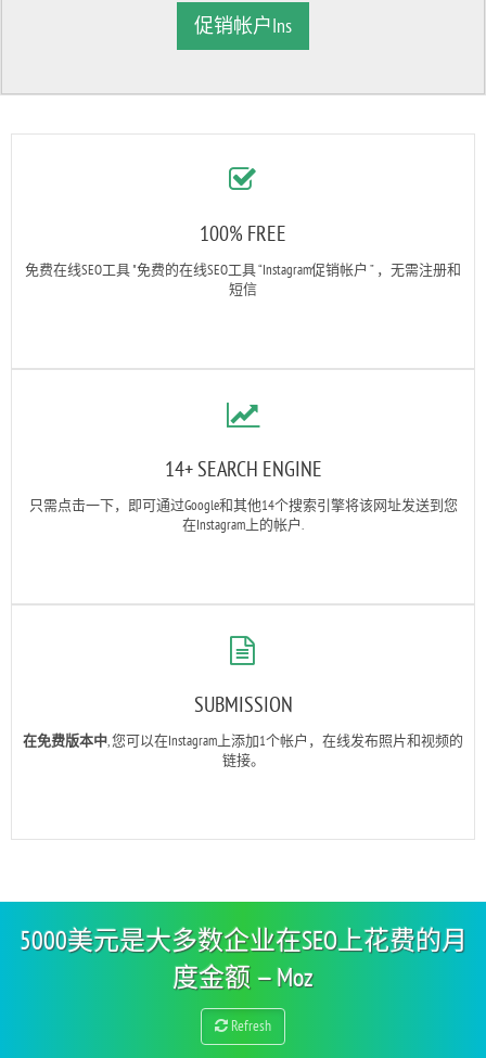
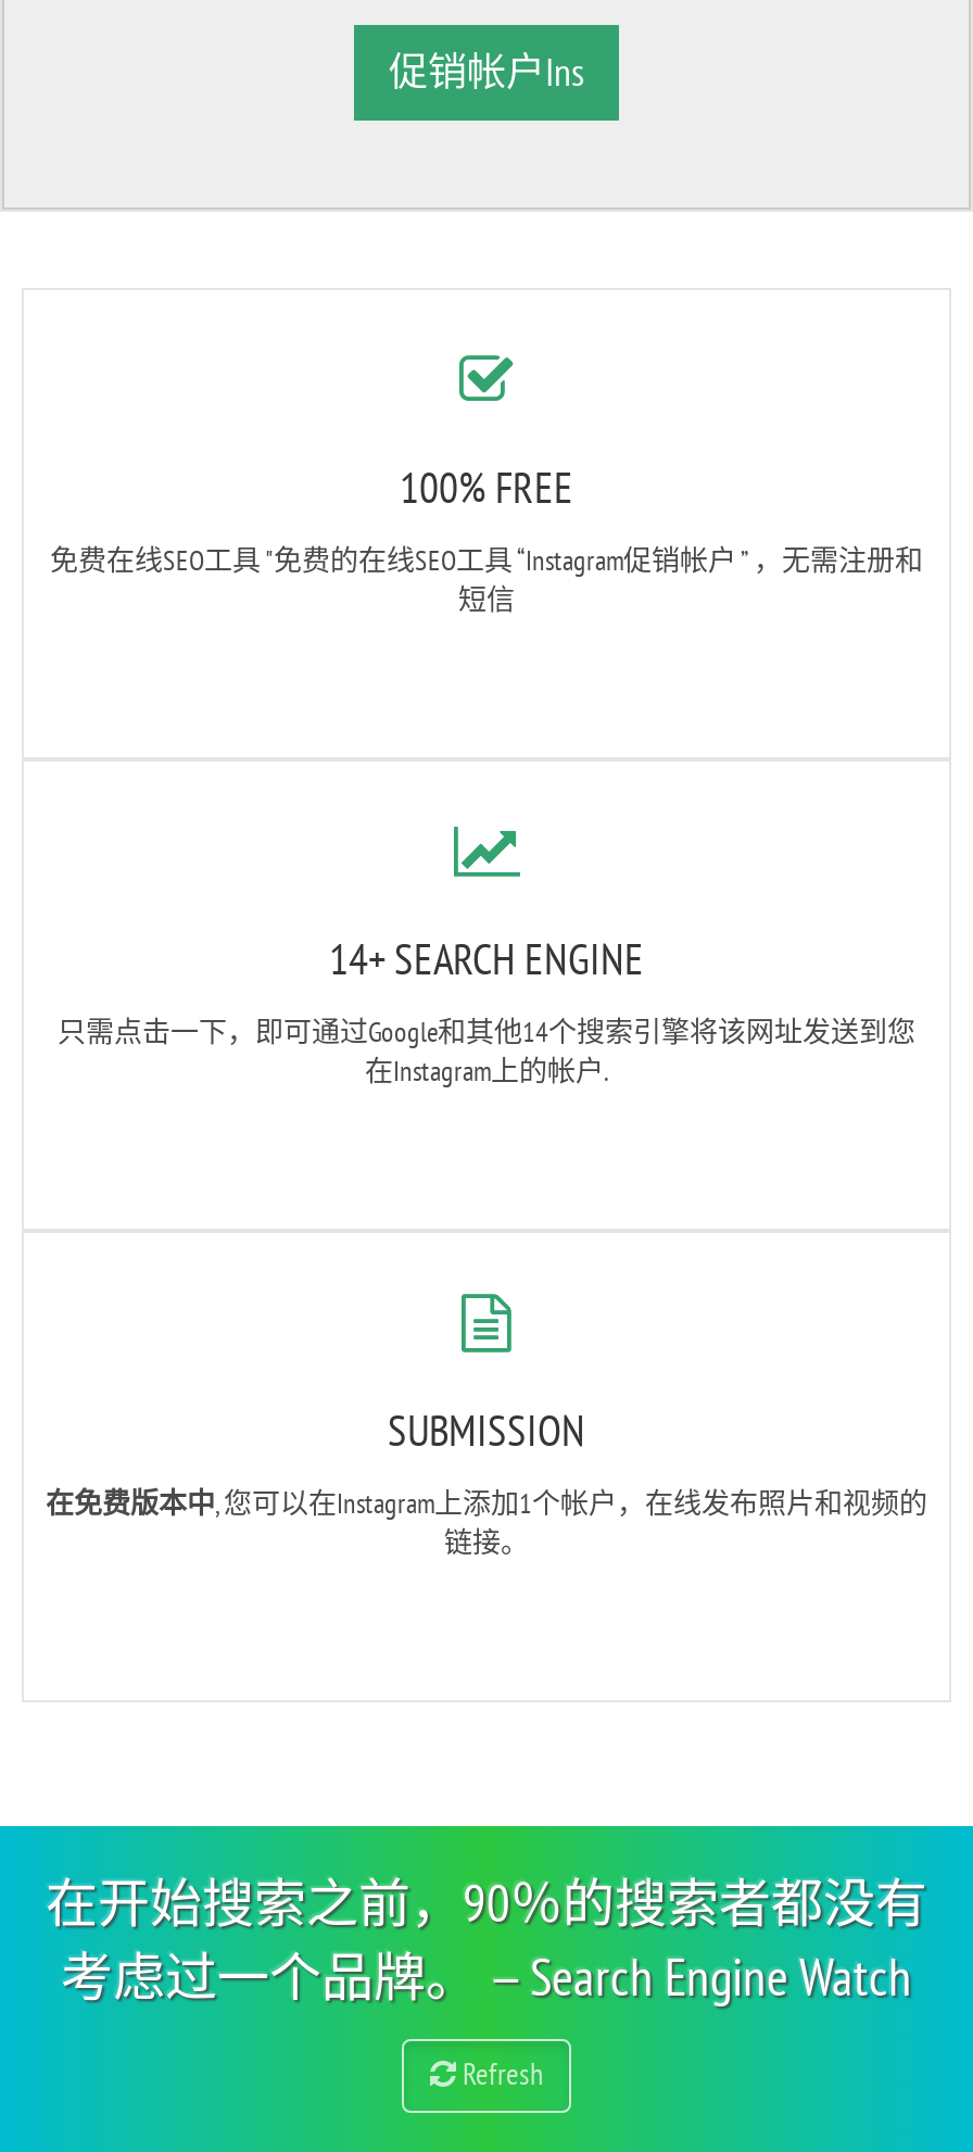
- 5000美元是大多数企业在SEO上花费的月
- 度金额 — Moz
+ 在开始搜索之前，90％的搜索者都没有
+ 考虑过一个品牌。 — Search Engine Watch
